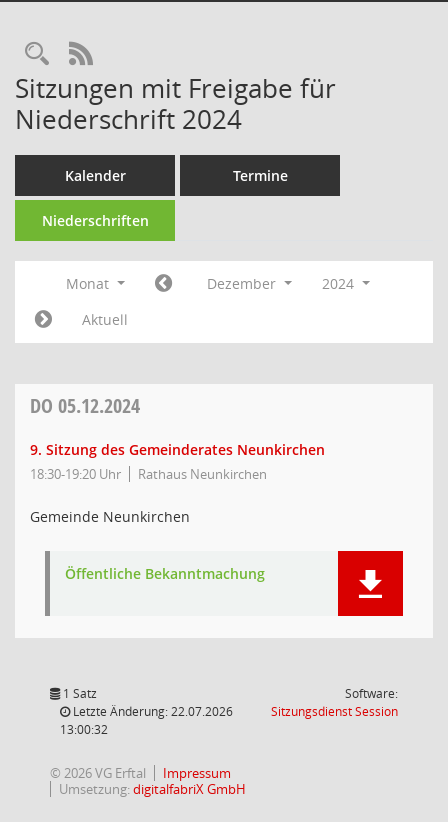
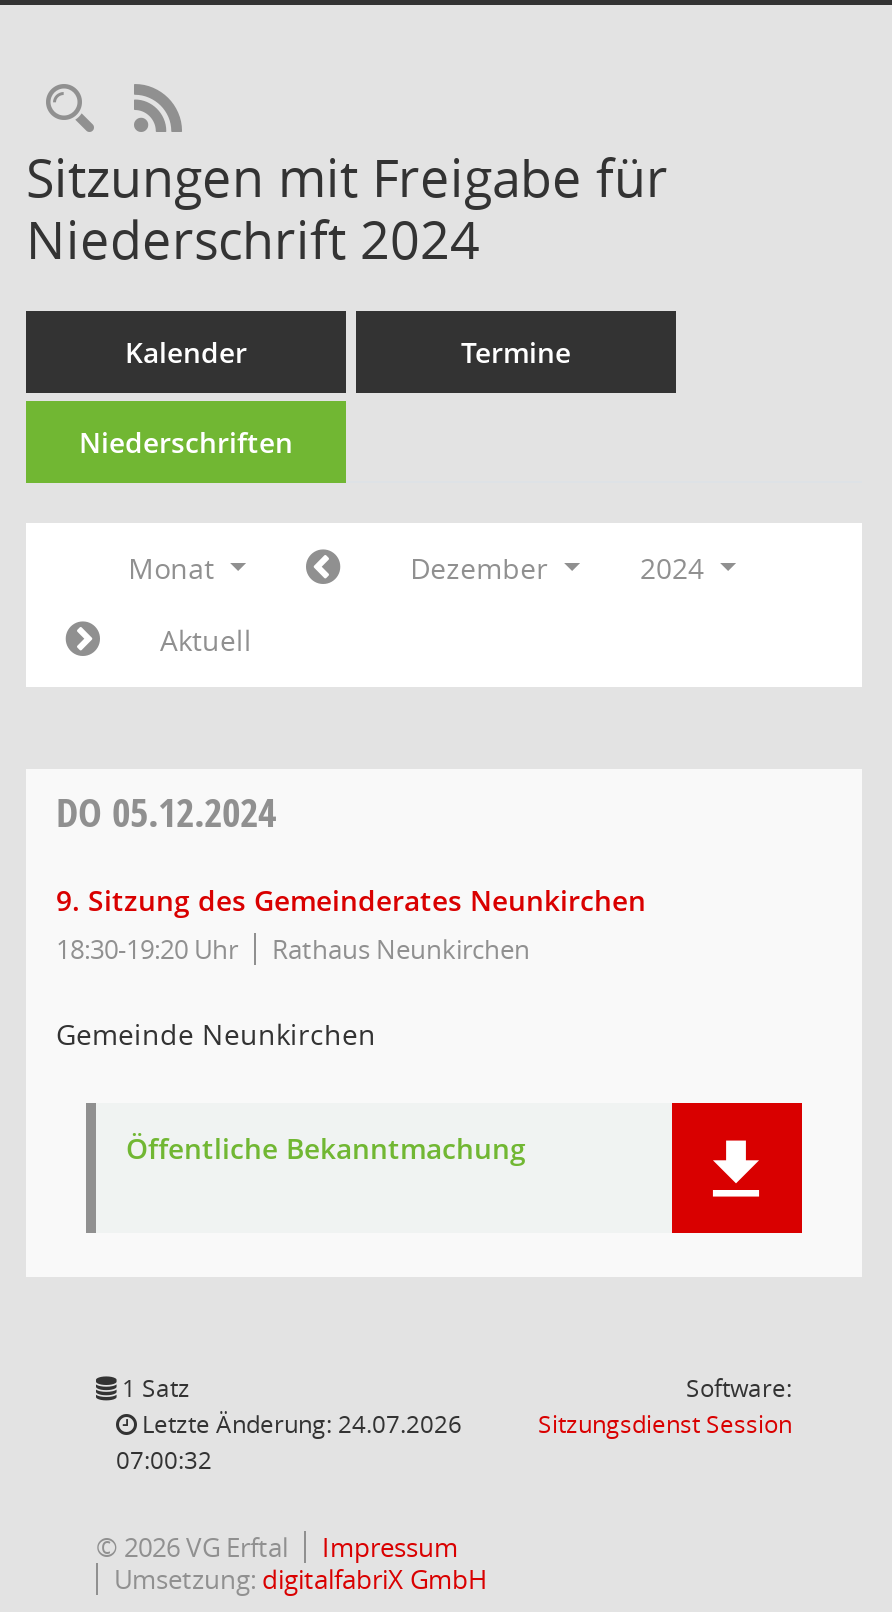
- Letzte Änderung: 22.07.2026
+ Letzte Änderung: 24.07.2026

- 13:00:32
+ 07:00:32
